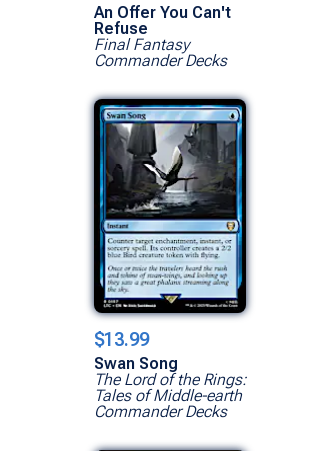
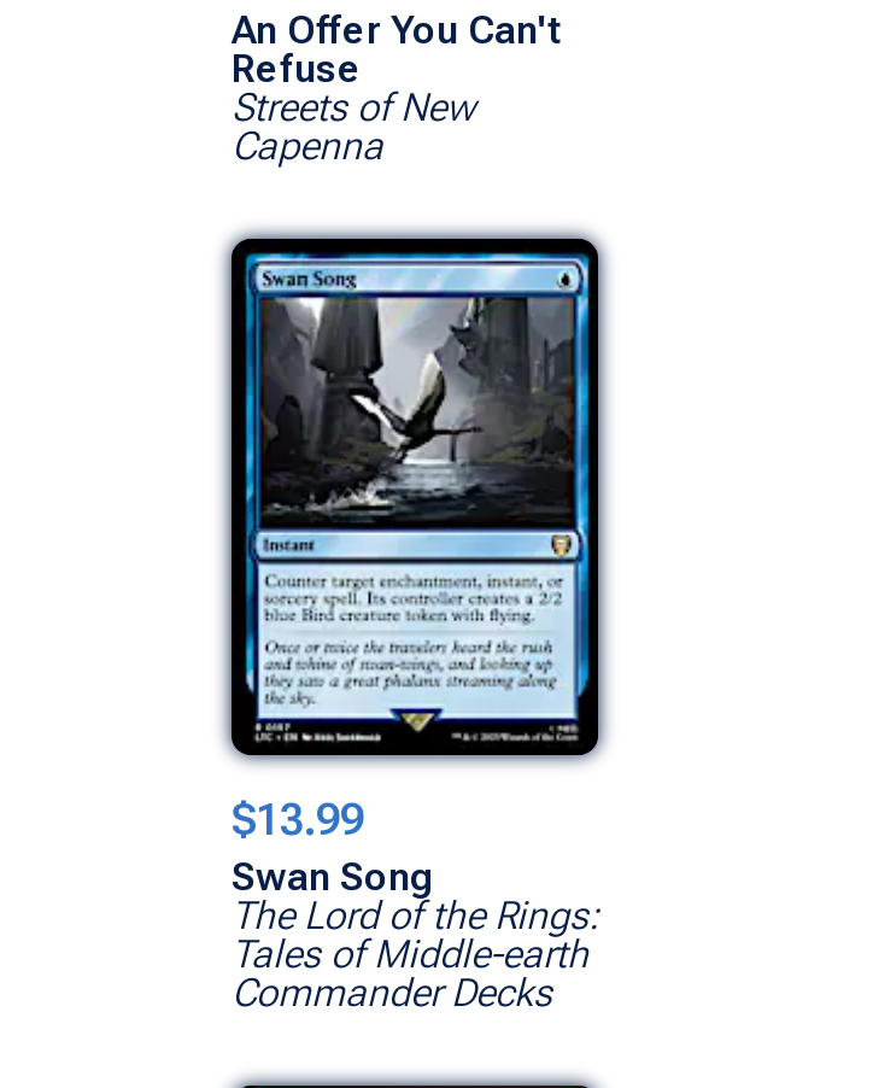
- Final Fantasy
- Commander Decks
+ Streets of New
+ Capenna
